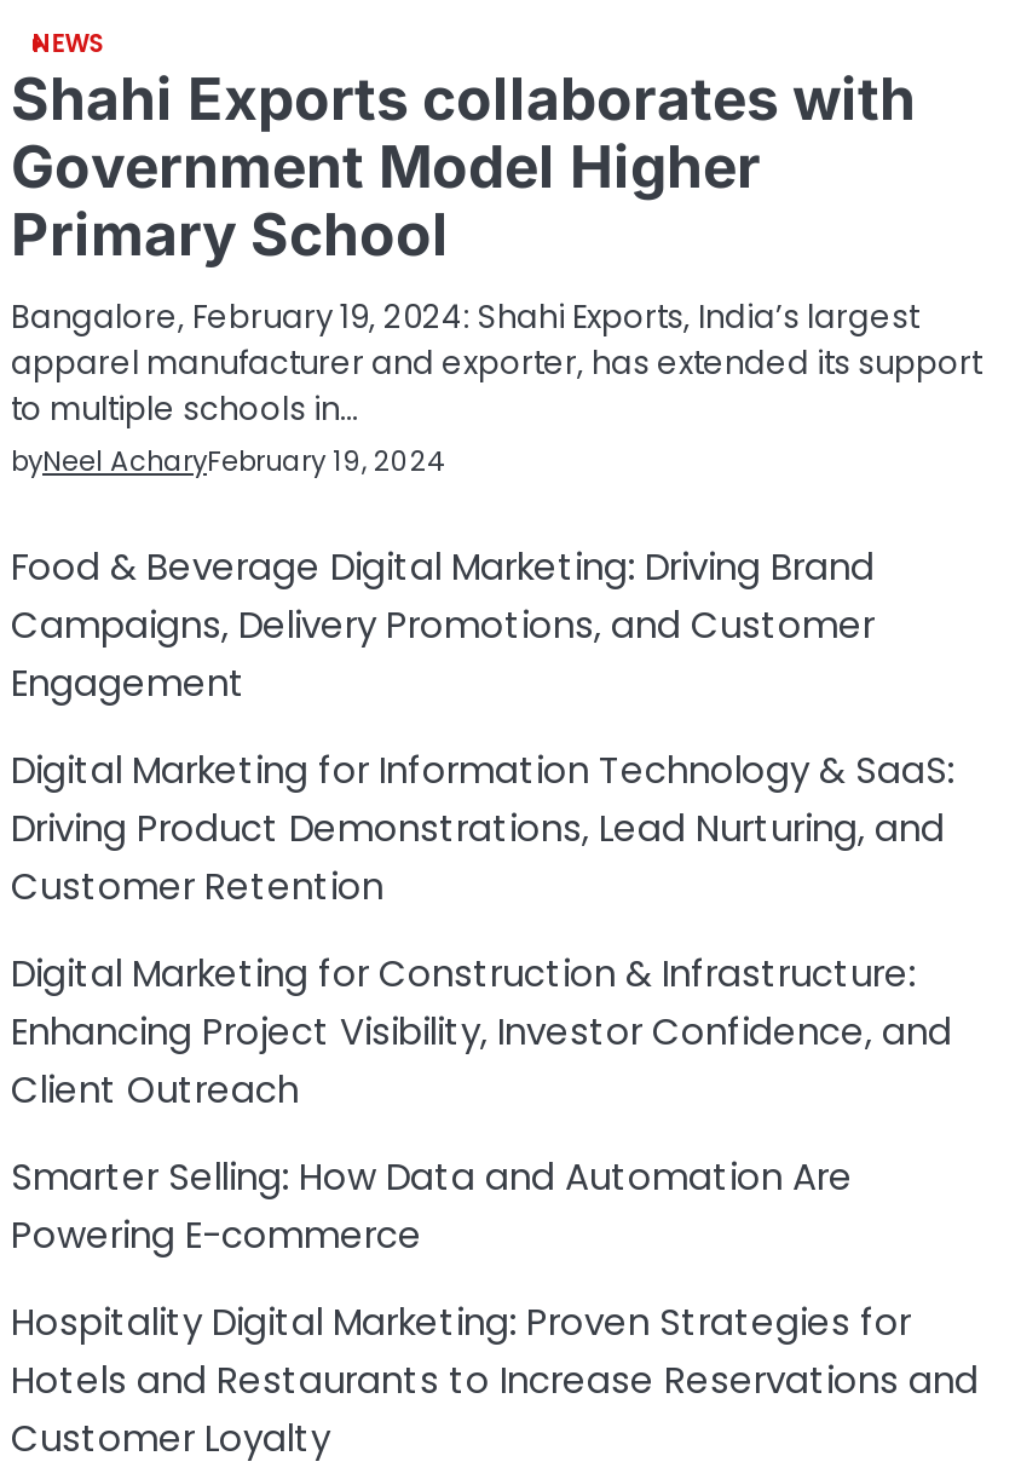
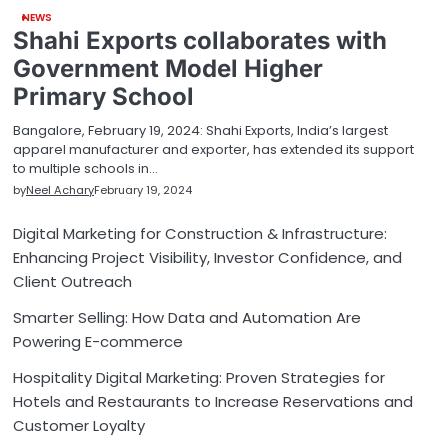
- Food & Beverage Digital Marketing: Driving Brand
- Campaigns, Delivery Promotions, and Customer
- Engagement
- Digital Marketing for Information Technology & SaaS:
- Driving Product Demonstrations, Lead Nurturing, and
- Customer Retention
